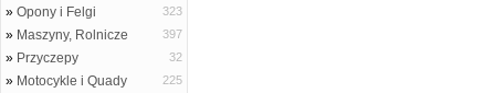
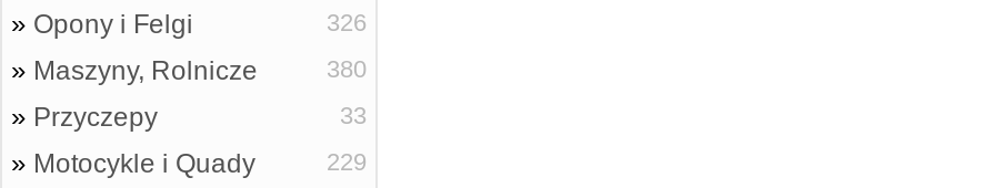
- 323
+ 326

- 397
+ 380

- 32
+ 33

- 225
+ 229
